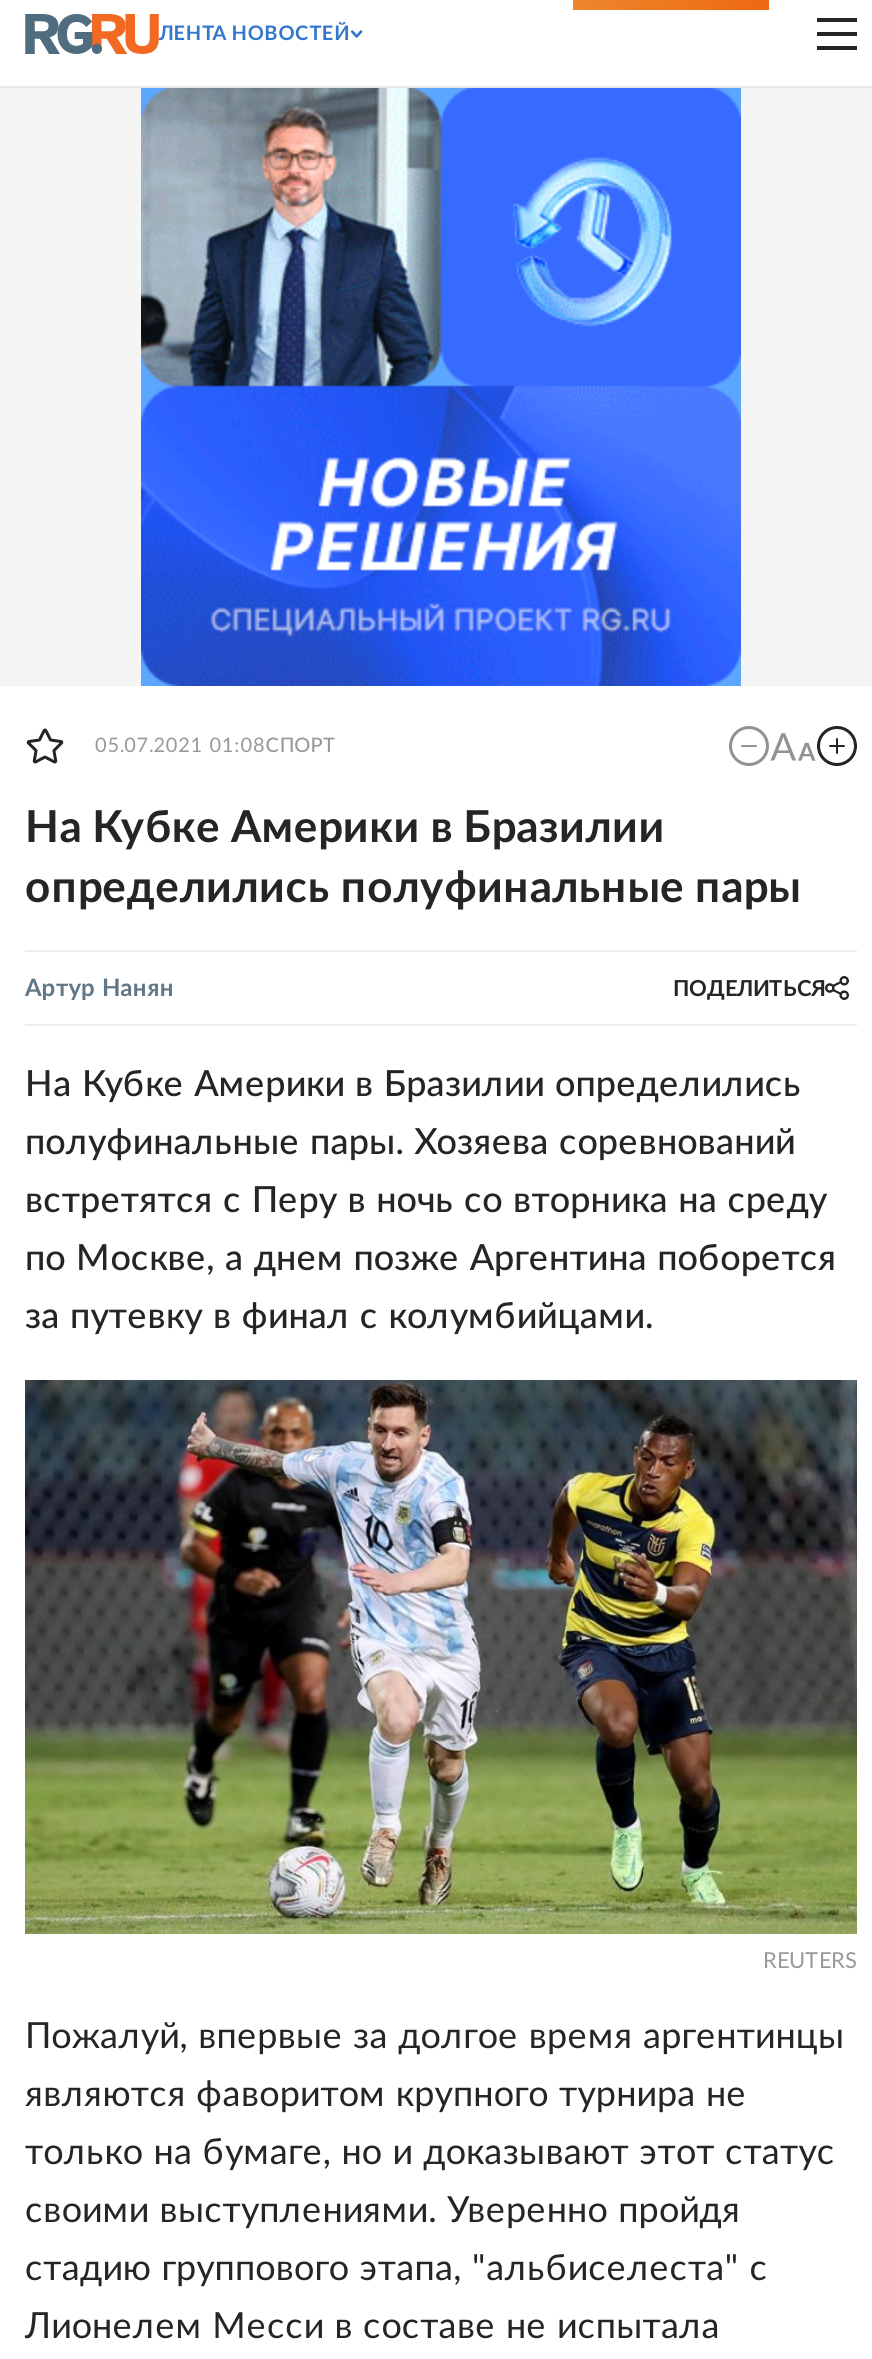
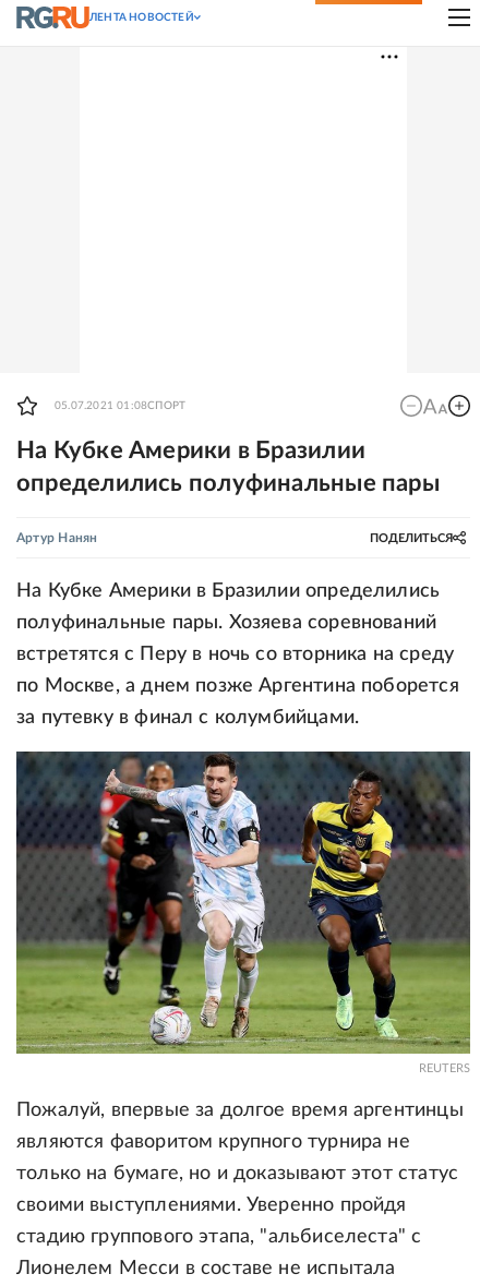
- [image]
